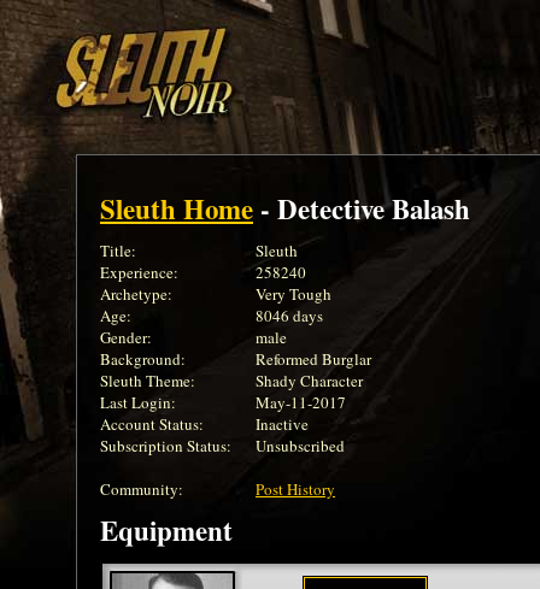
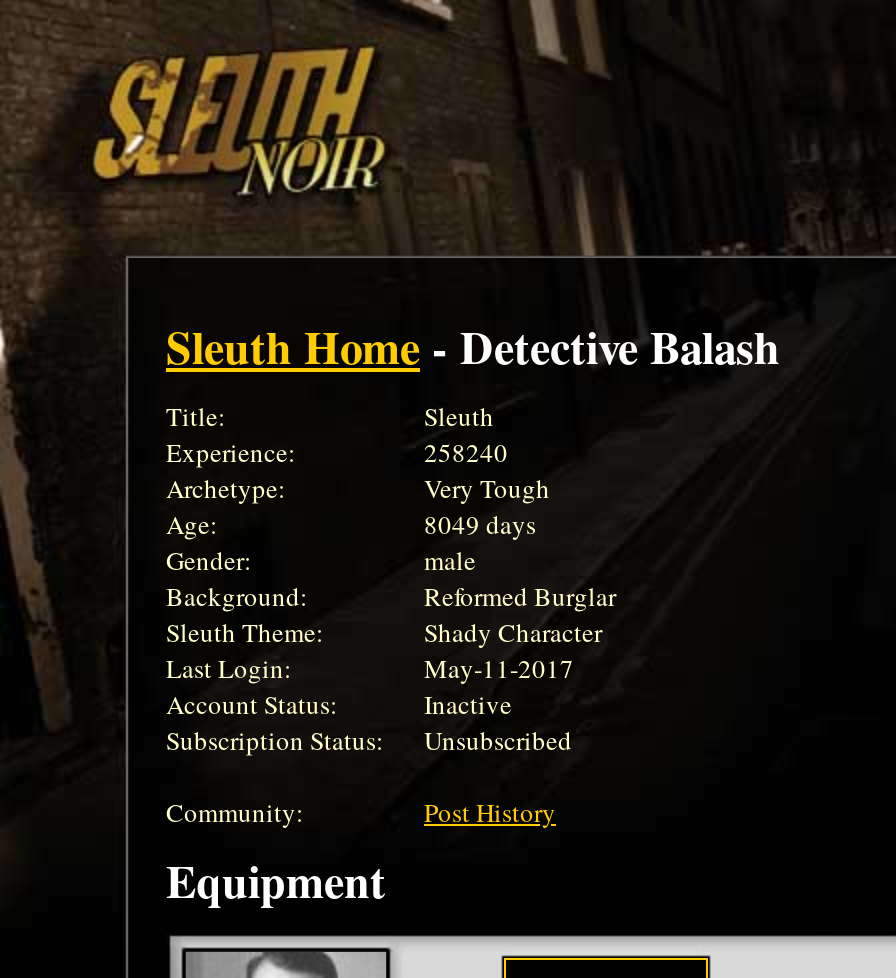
- 8046 days
+ 8049 days
